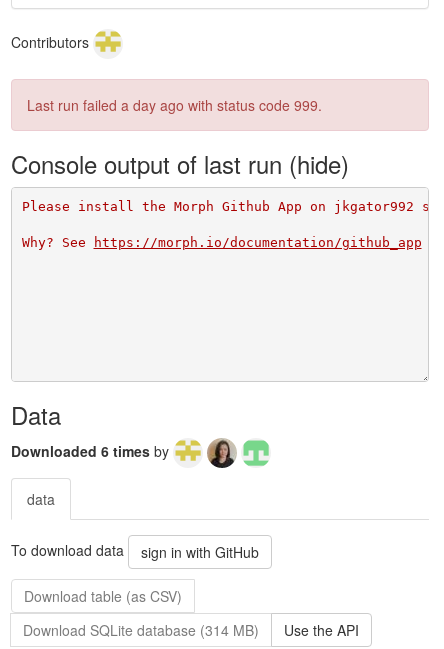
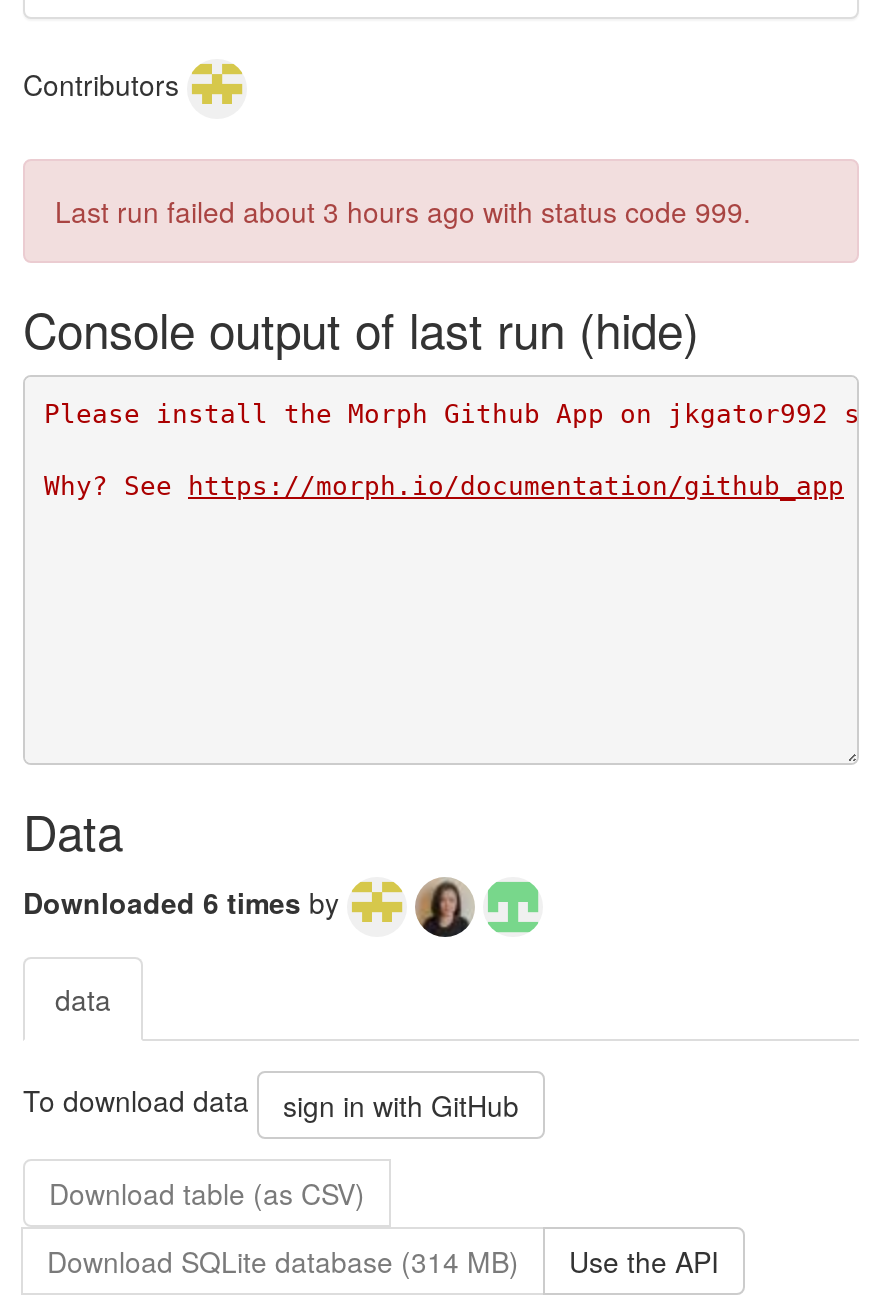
- Last run failed a day ago with status code 999.
+ Last run failed about 3 hours ago with status code 999.
